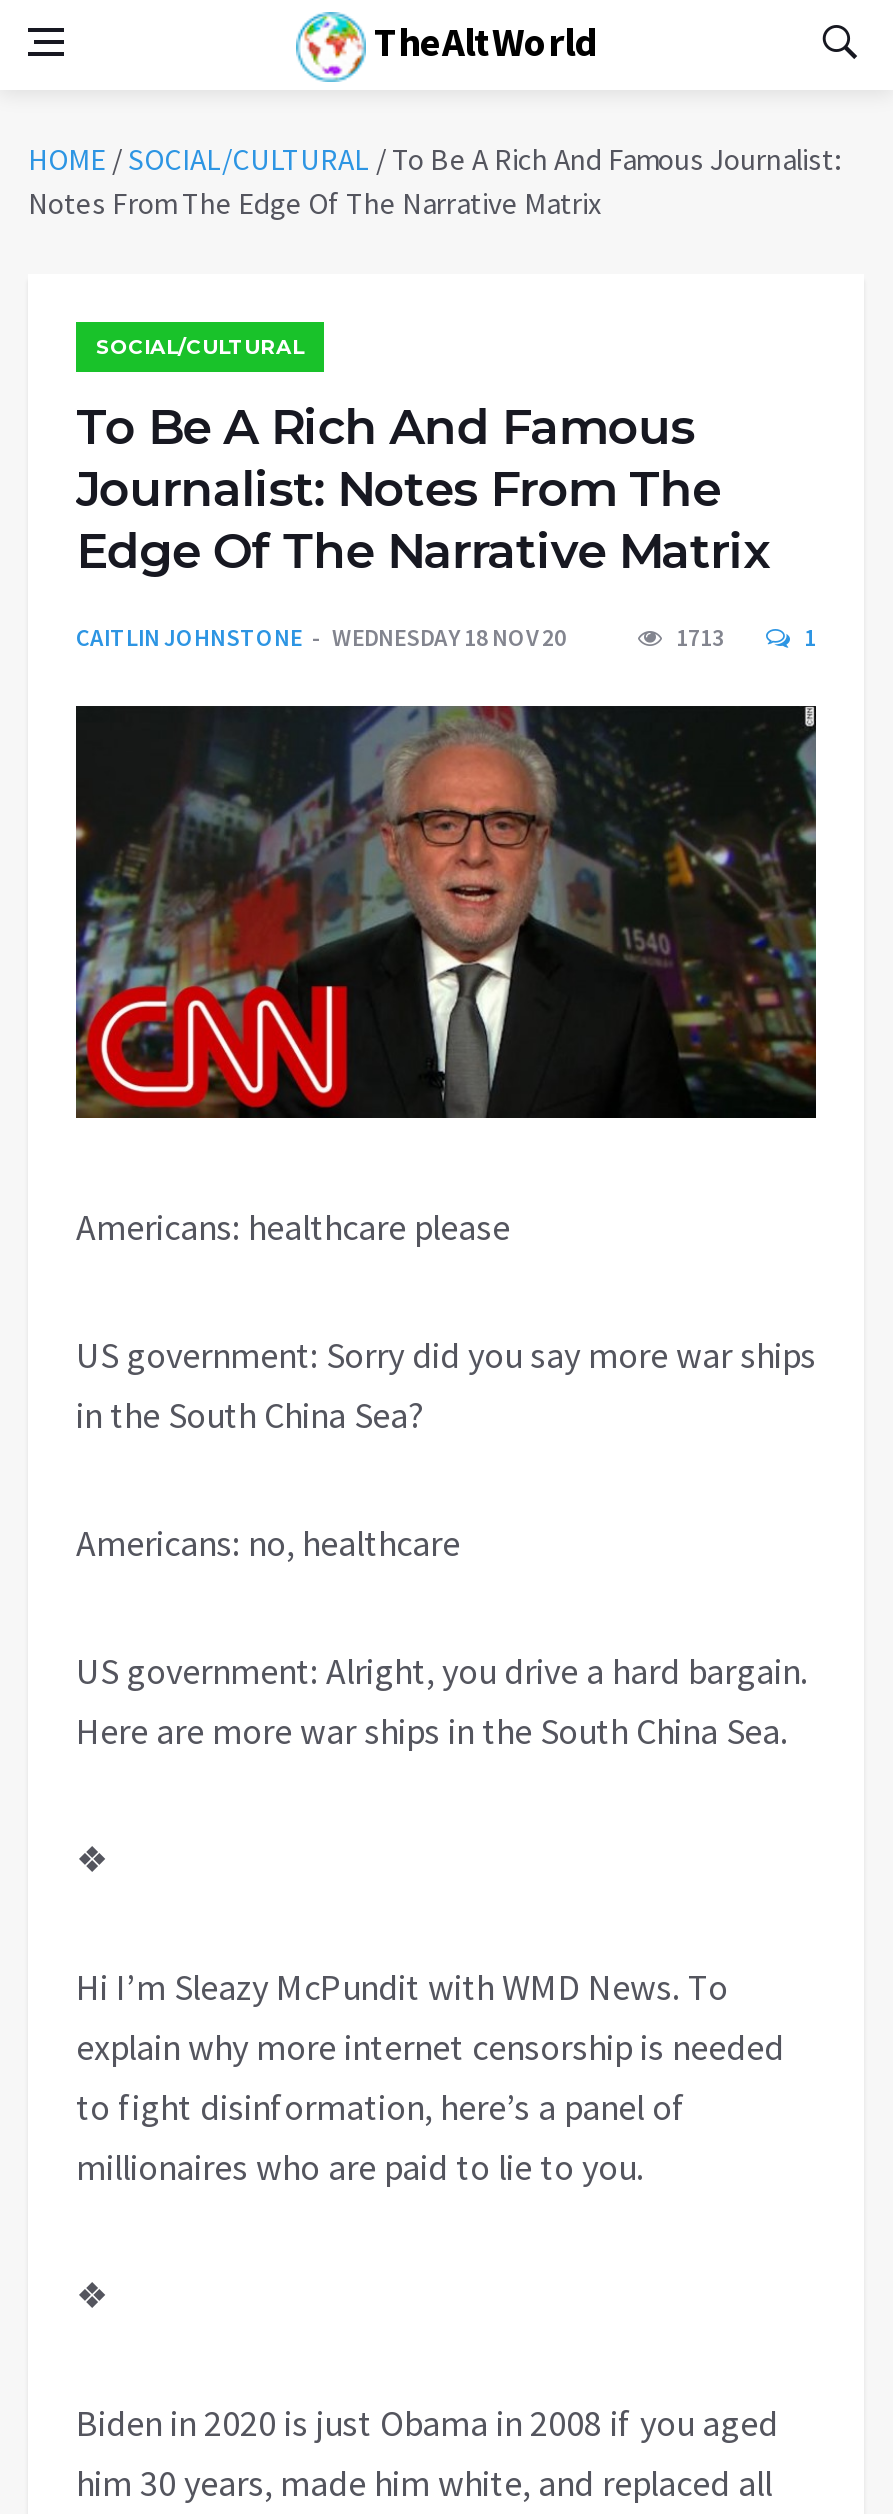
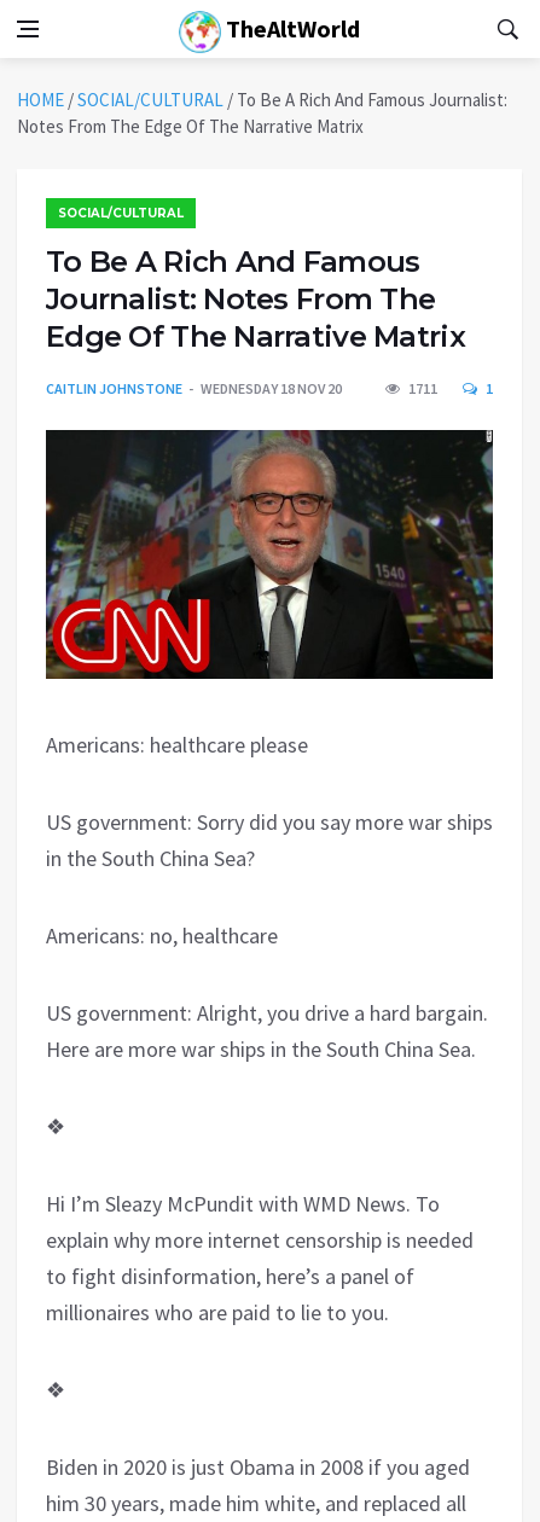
- 1713
+ 1711
